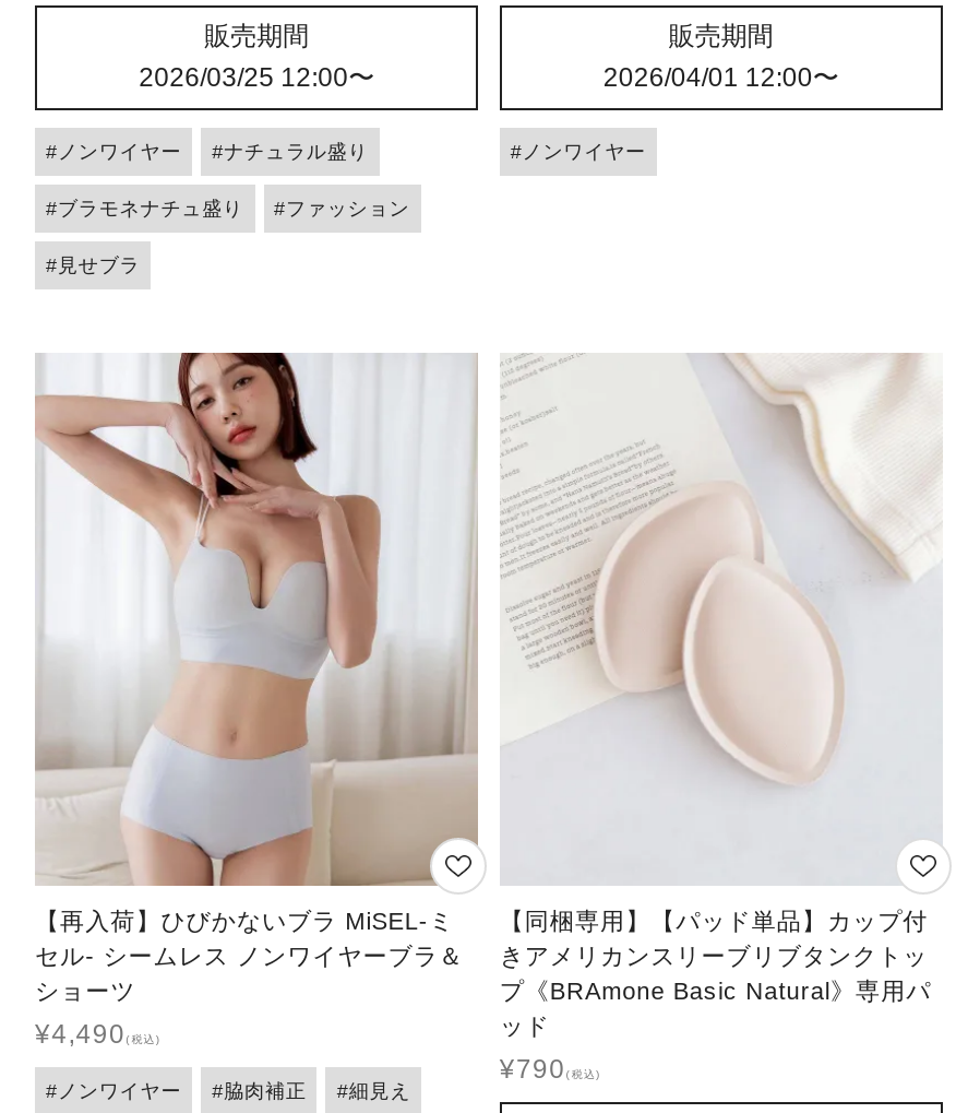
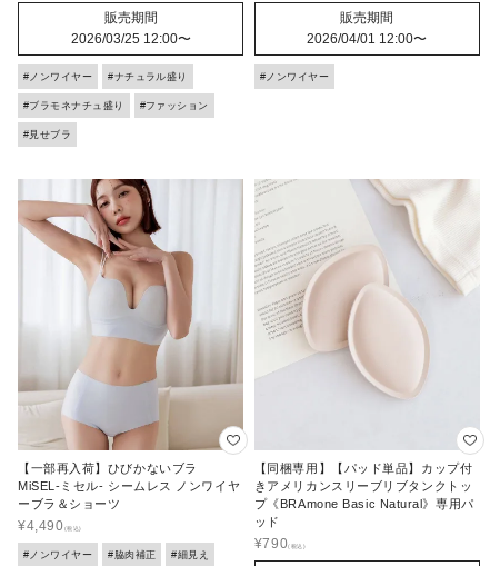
- 【再入荷】ひびかないブラ MiSEL-ミ
- セル- シームレス ノンワイヤーブラ＆
- ショーツ
+ 【一部再入荷】ひびかないブラ
+ MiSEL-ミセル- シームレス ノンワイヤ
+ ーブラ＆ショーツ
